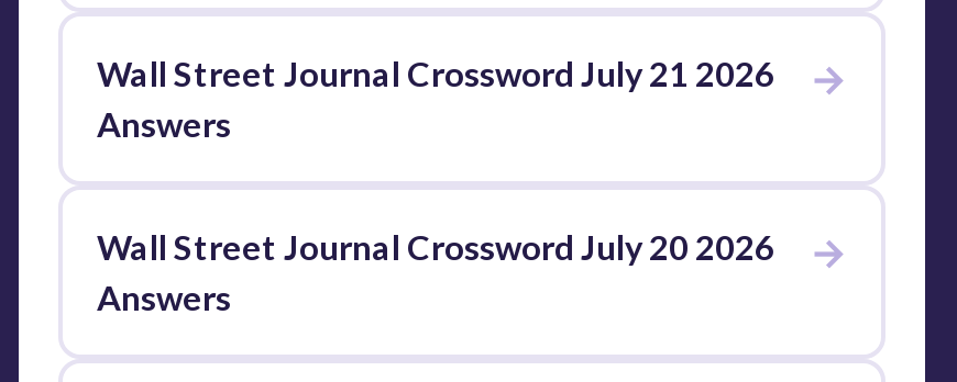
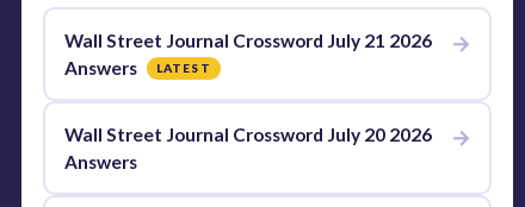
+ LATEST
